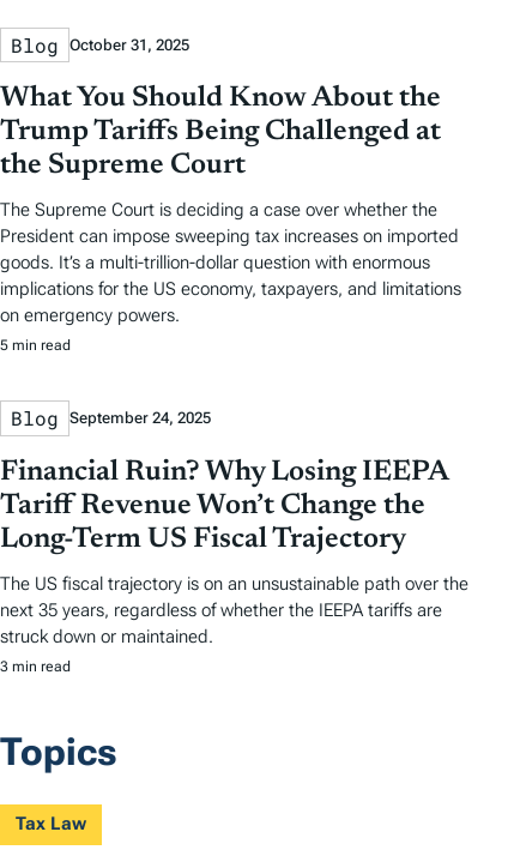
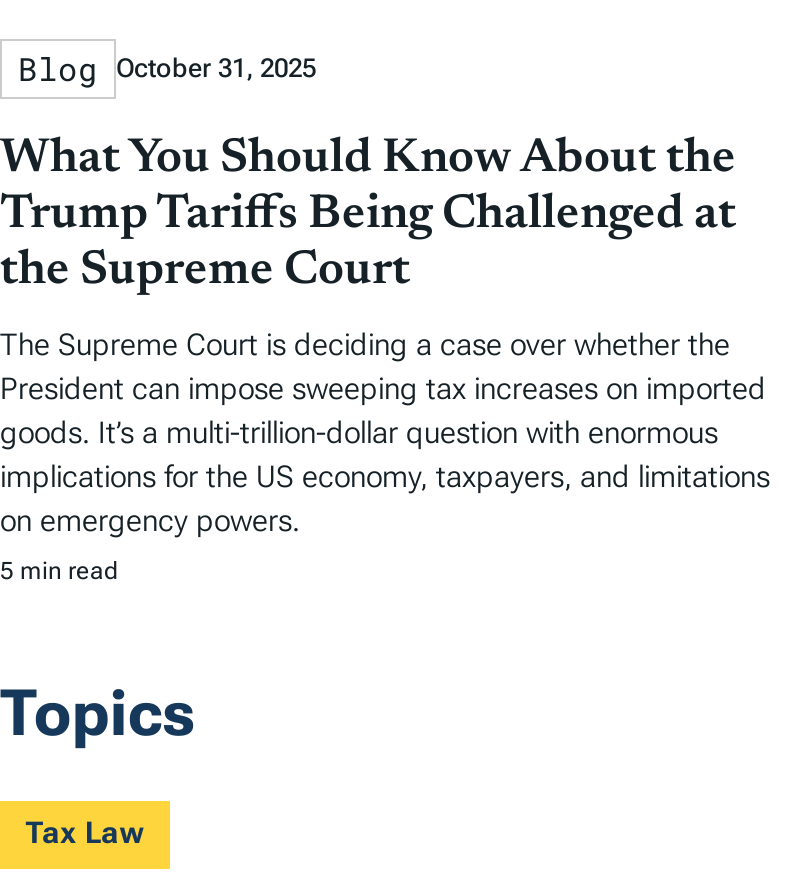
- Blog September 24, 2025
- Financial Ruin? Why Losing IEEPA
- Tariff Revenue Won’t Change the
- Long-Term US Fiscal Trajectory
- The US fiscal trajectory is on an unsustainable path over the
- next 35 years, regardless of whether the IEEPA tariffs are
- struck down or maintained.
- 3 min read
